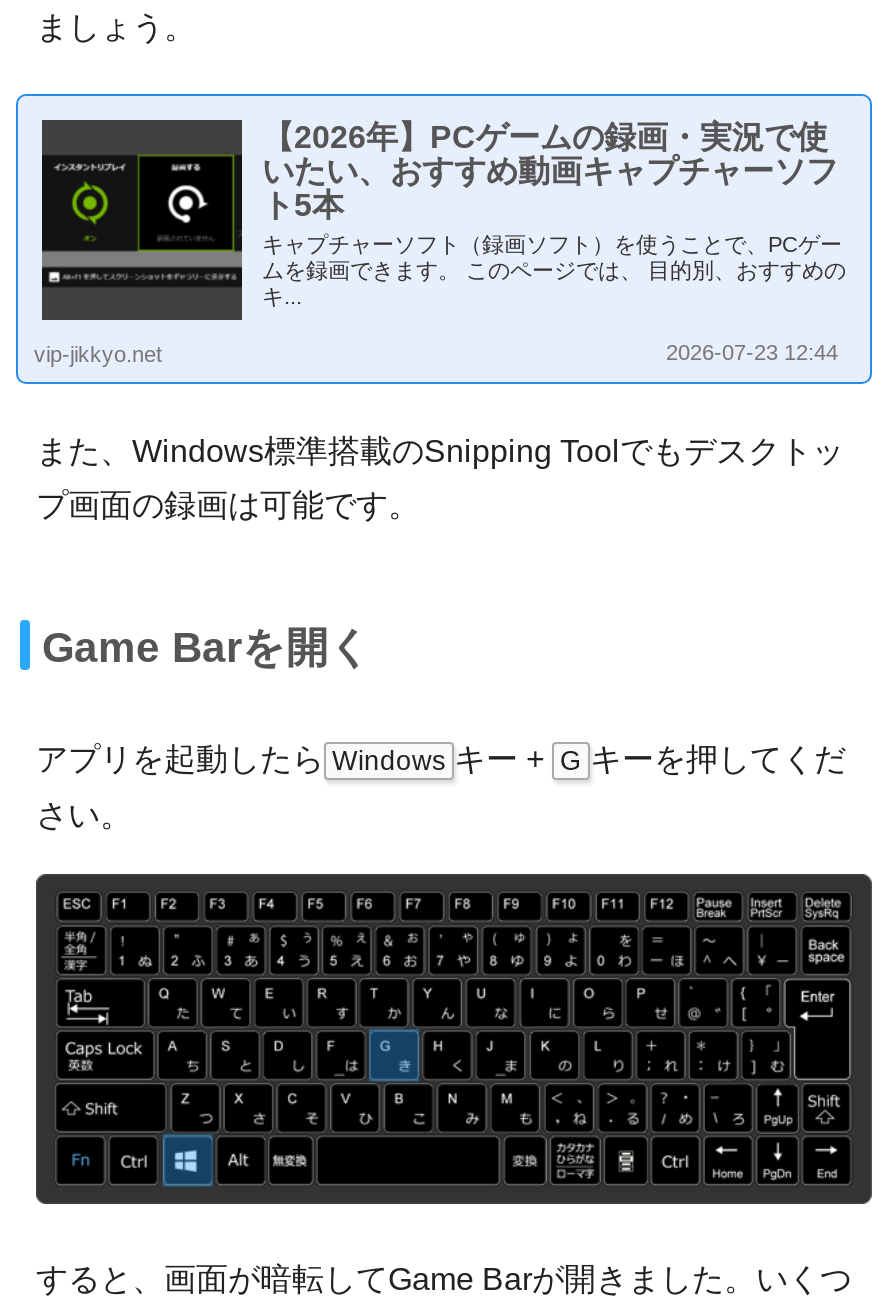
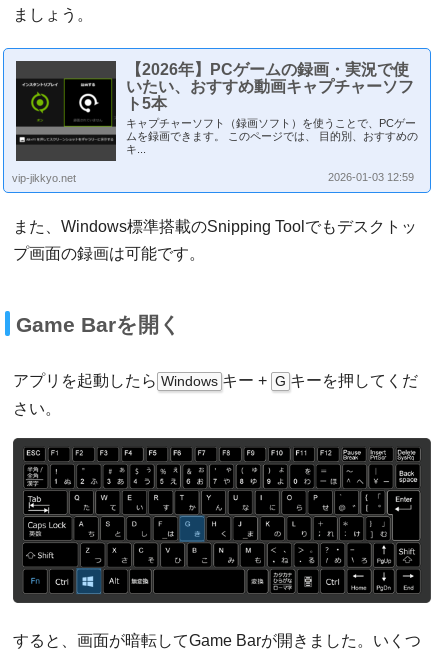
- 2026-07-23 12:44
+ 2026-01-03 12:59
